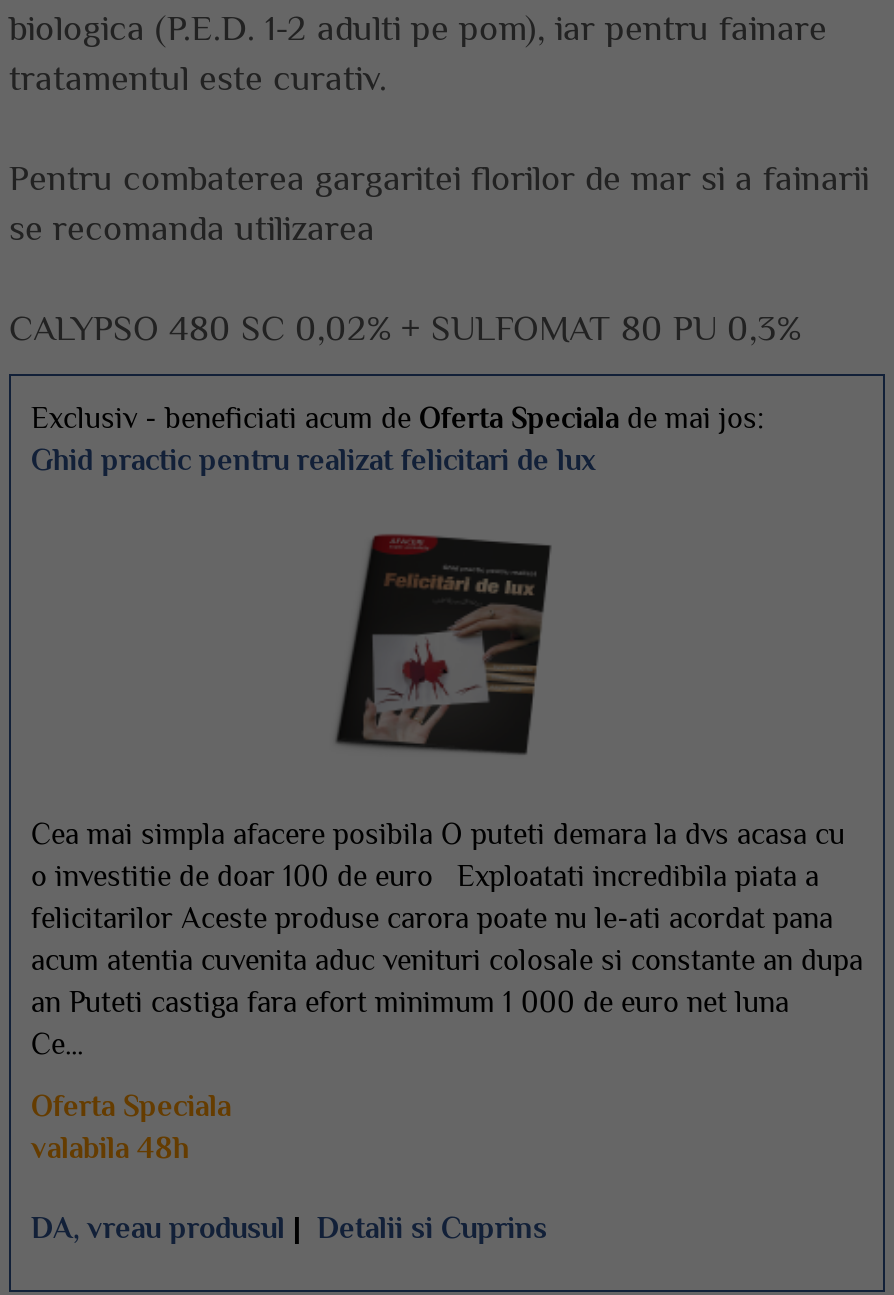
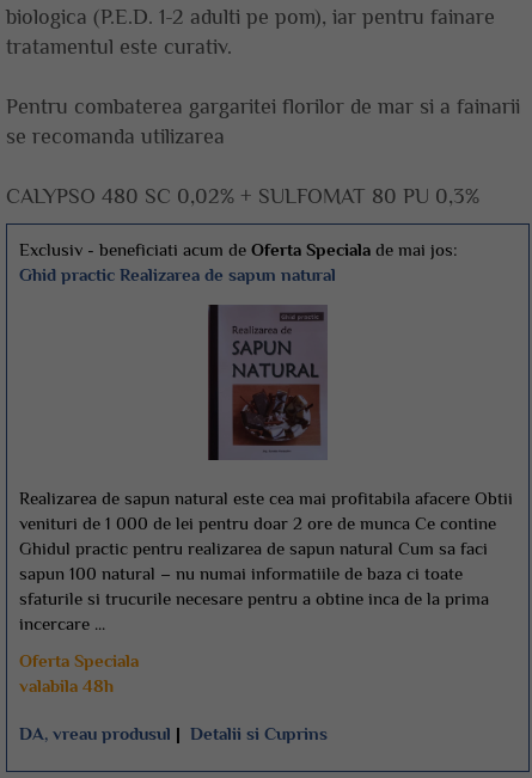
- Ghid practic pentru realizat felicitari de lux
+ Ghid practic Realizarea de sapun natural

- [image]
- Cea mai simpla afacere posibila O puteti demara la dvs acasa cu
- o investitie de doar 100 de euro Exploatati incredibila piata a
- felicitarilor Aceste produse carora poate nu le-ati acordat pana
- acum atentia cuvenita aduc venituri colosale si constante an dupa
- an Puteti castiga fara efort minimum 1 000 de euro net luna
- Ce...
+ [image]
+ Realizarea de sapun natural este cea mai profitabila afacere Obtii
+ venituri de 1 000 de lei pentru doar 2 ore de munca Ce contine
+ Ghidul practic pentru realizarea de sapun natural Cum sa faci
+ sapun 100 natural – nu numai informatiile de baza ci toate
+ sfaturile si trucurile necesare pentru a obtine inca de la prima
+ incercare ...
